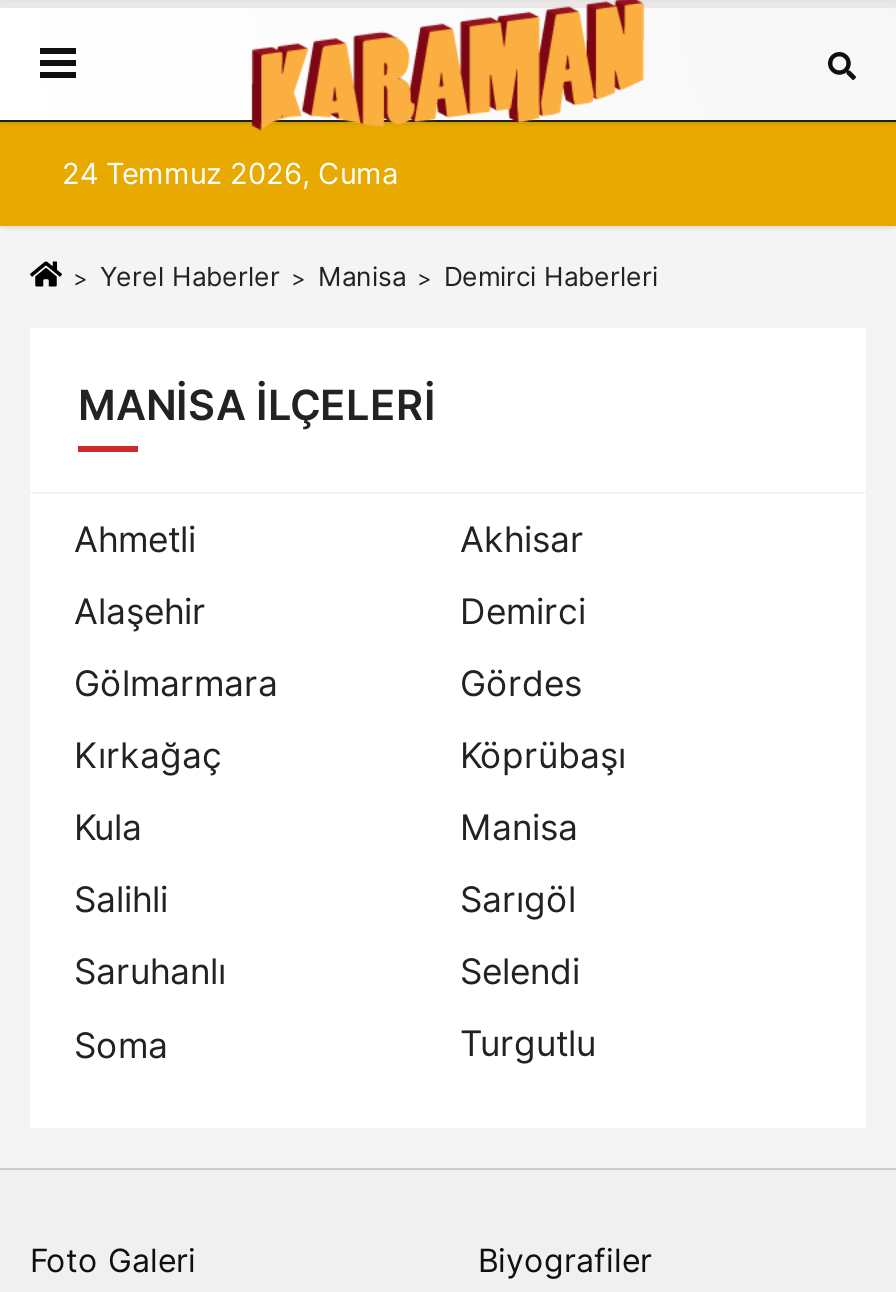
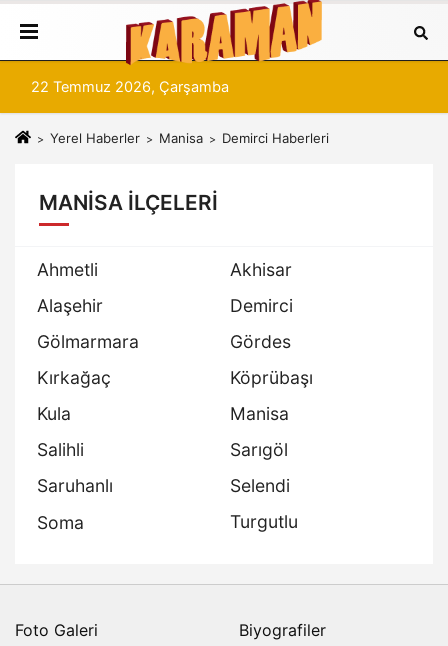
- 24 Temmuz 2026, Cuma
+ 22 Temmuz 2026, Çarşamba
